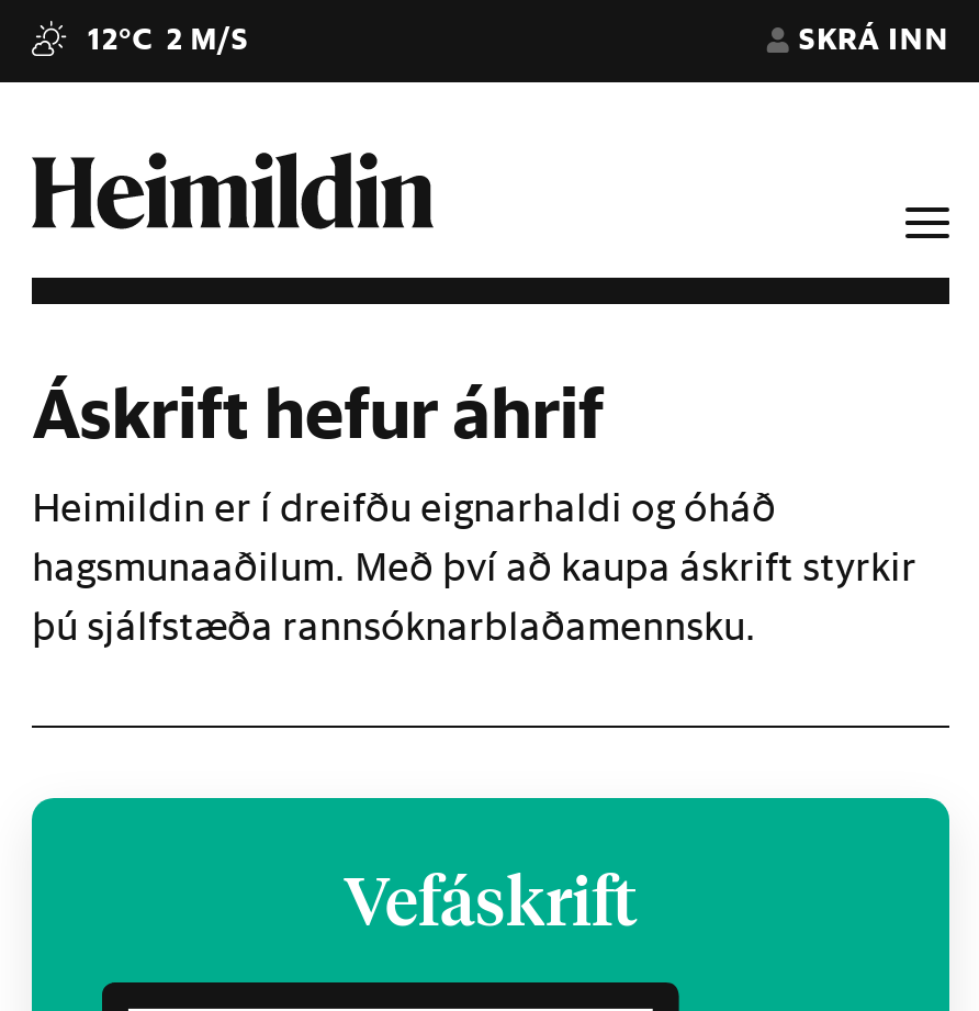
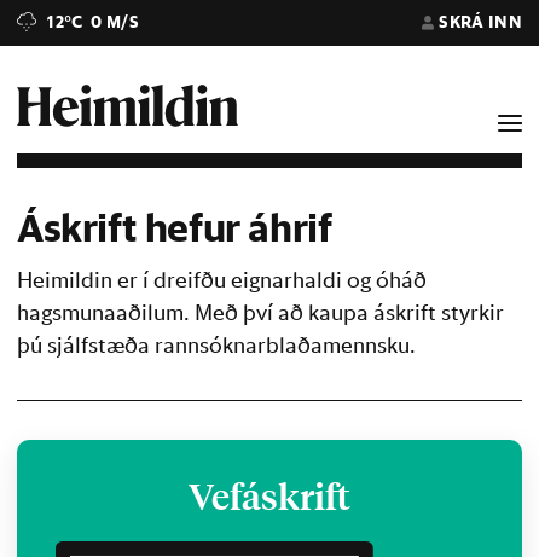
- 12°C 2 M/S
+ 12°C 0 M/S
